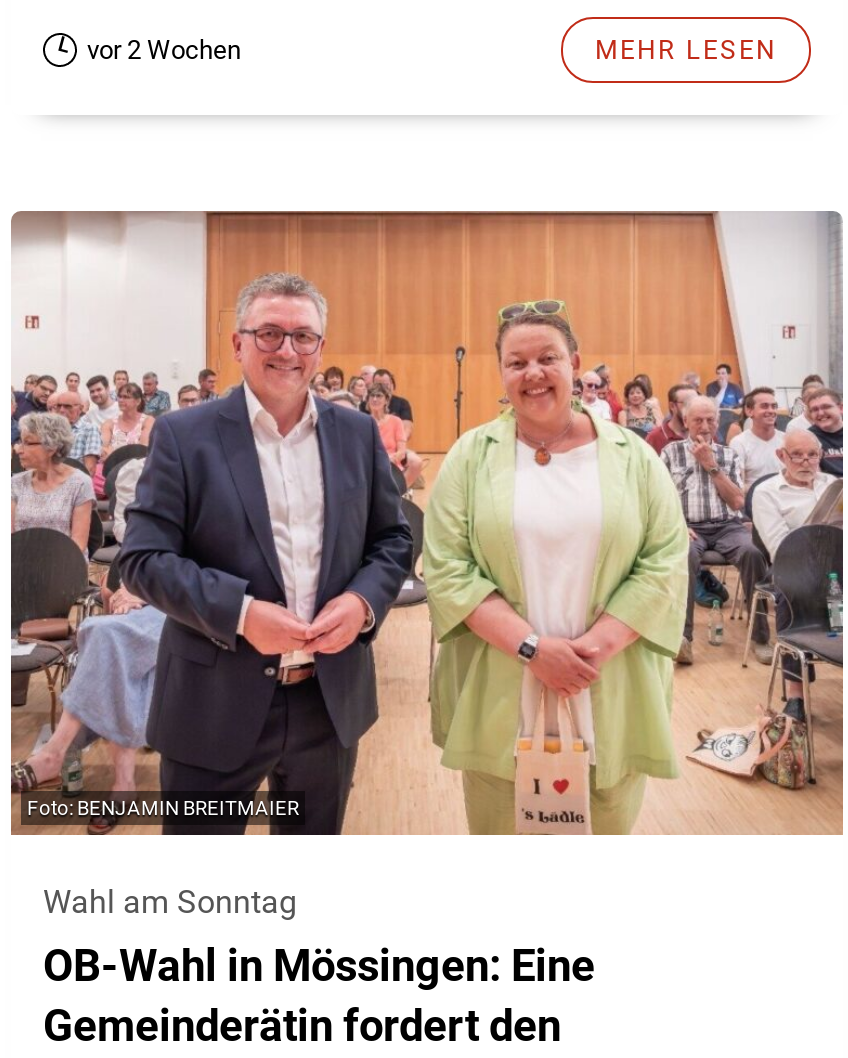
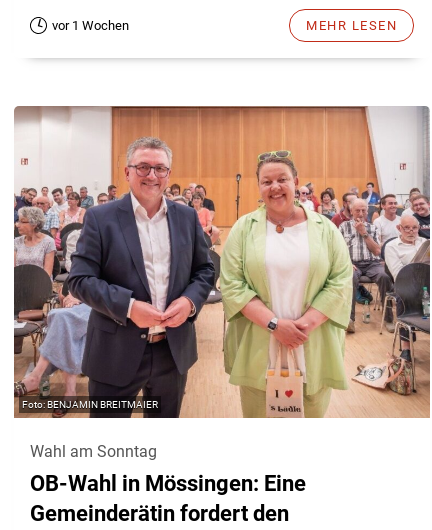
- vor 2 Wochen
+ vor 1 Wochen
